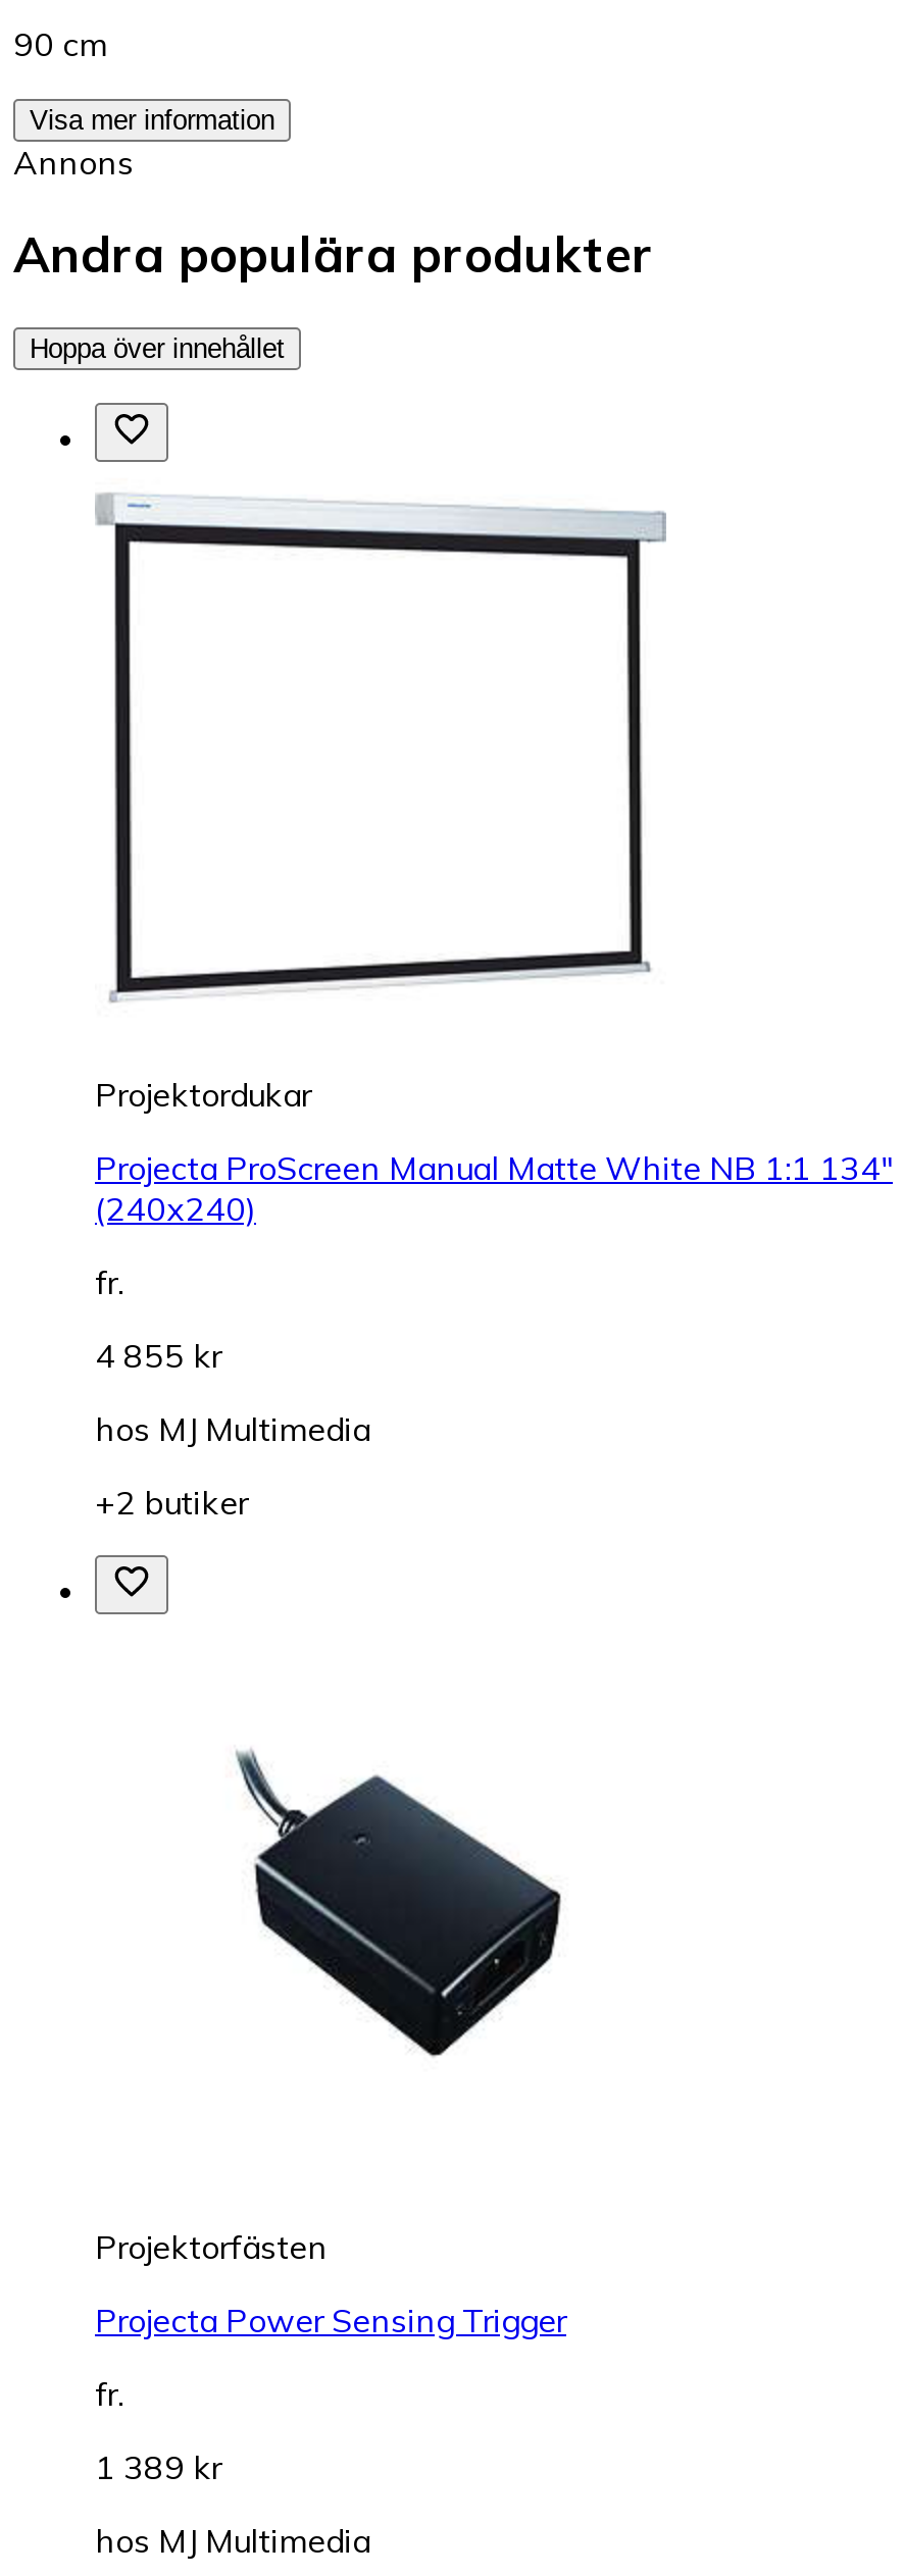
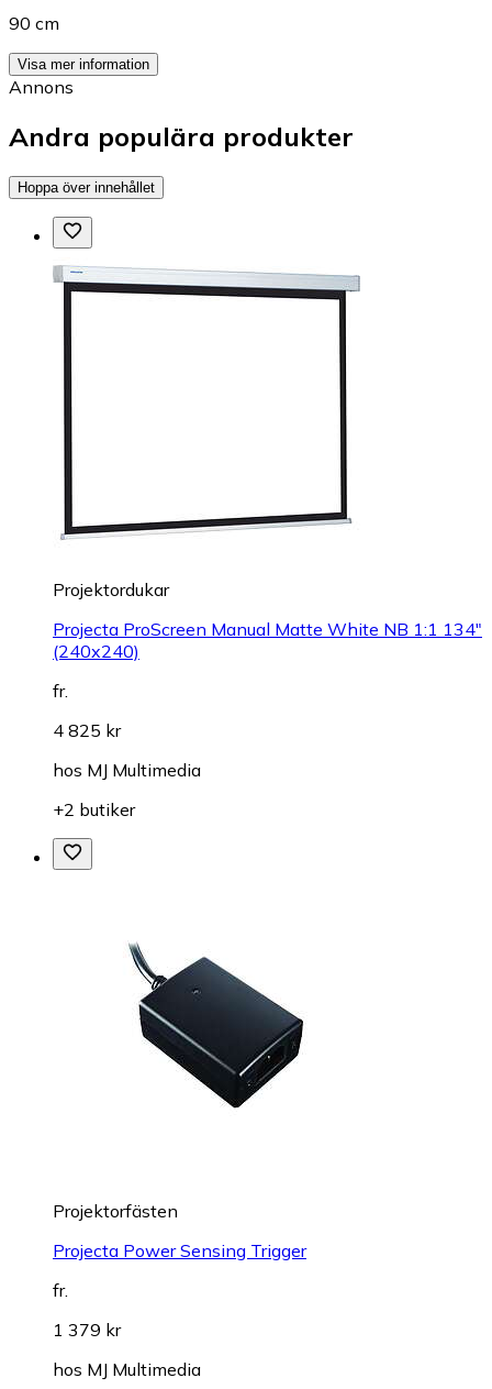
- 4 855 kr
+ 4 825 kr

- 1 389 kr
+ 1 379 kr
